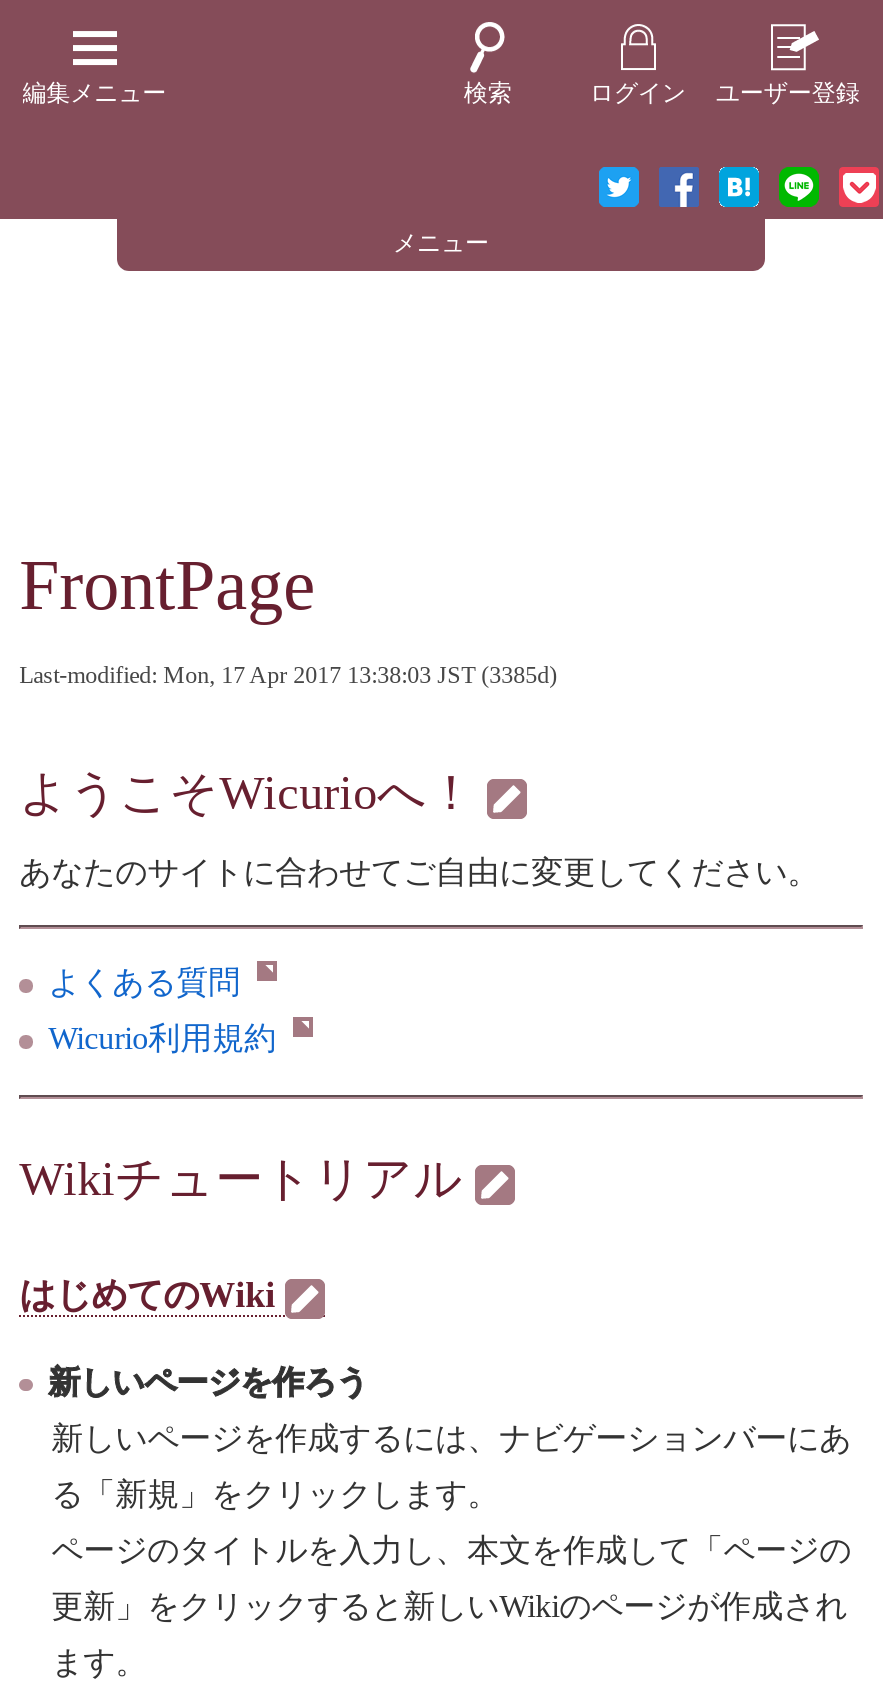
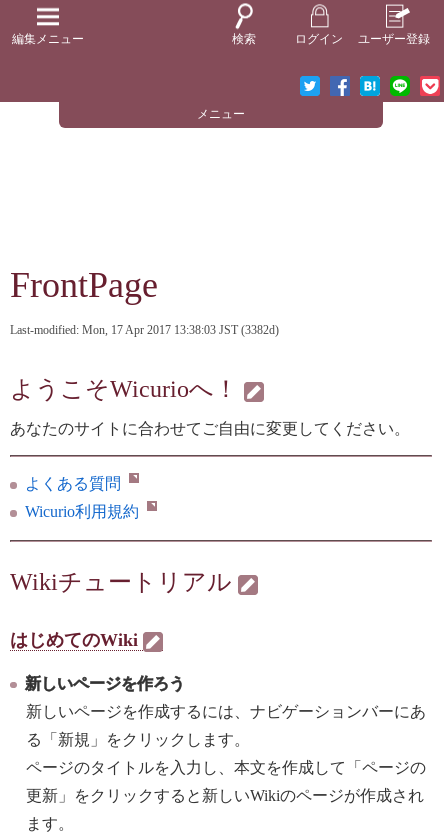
- Last-modified: Mon, 17 Apr 2017 13:38:03 JST (3385d)
+ Last-modified: Mon, 17 Apr 2017 13:38:03 JST (3382d)
